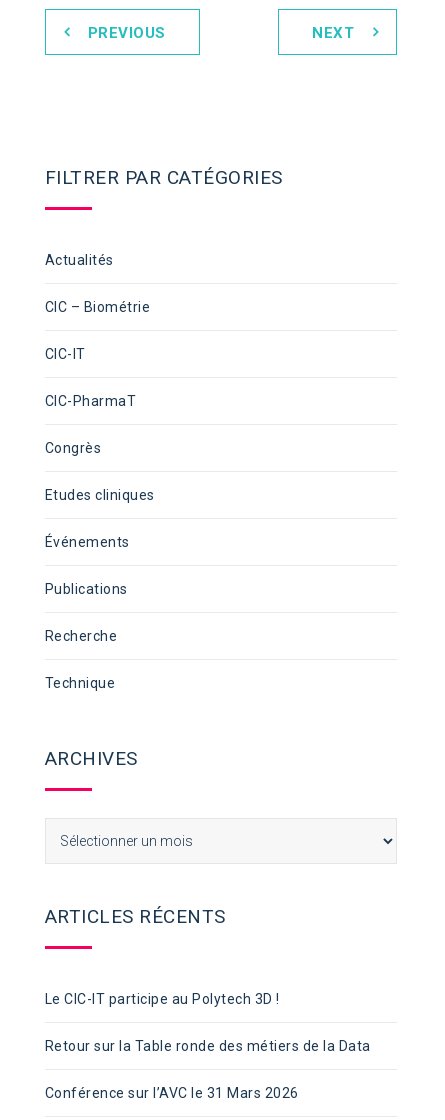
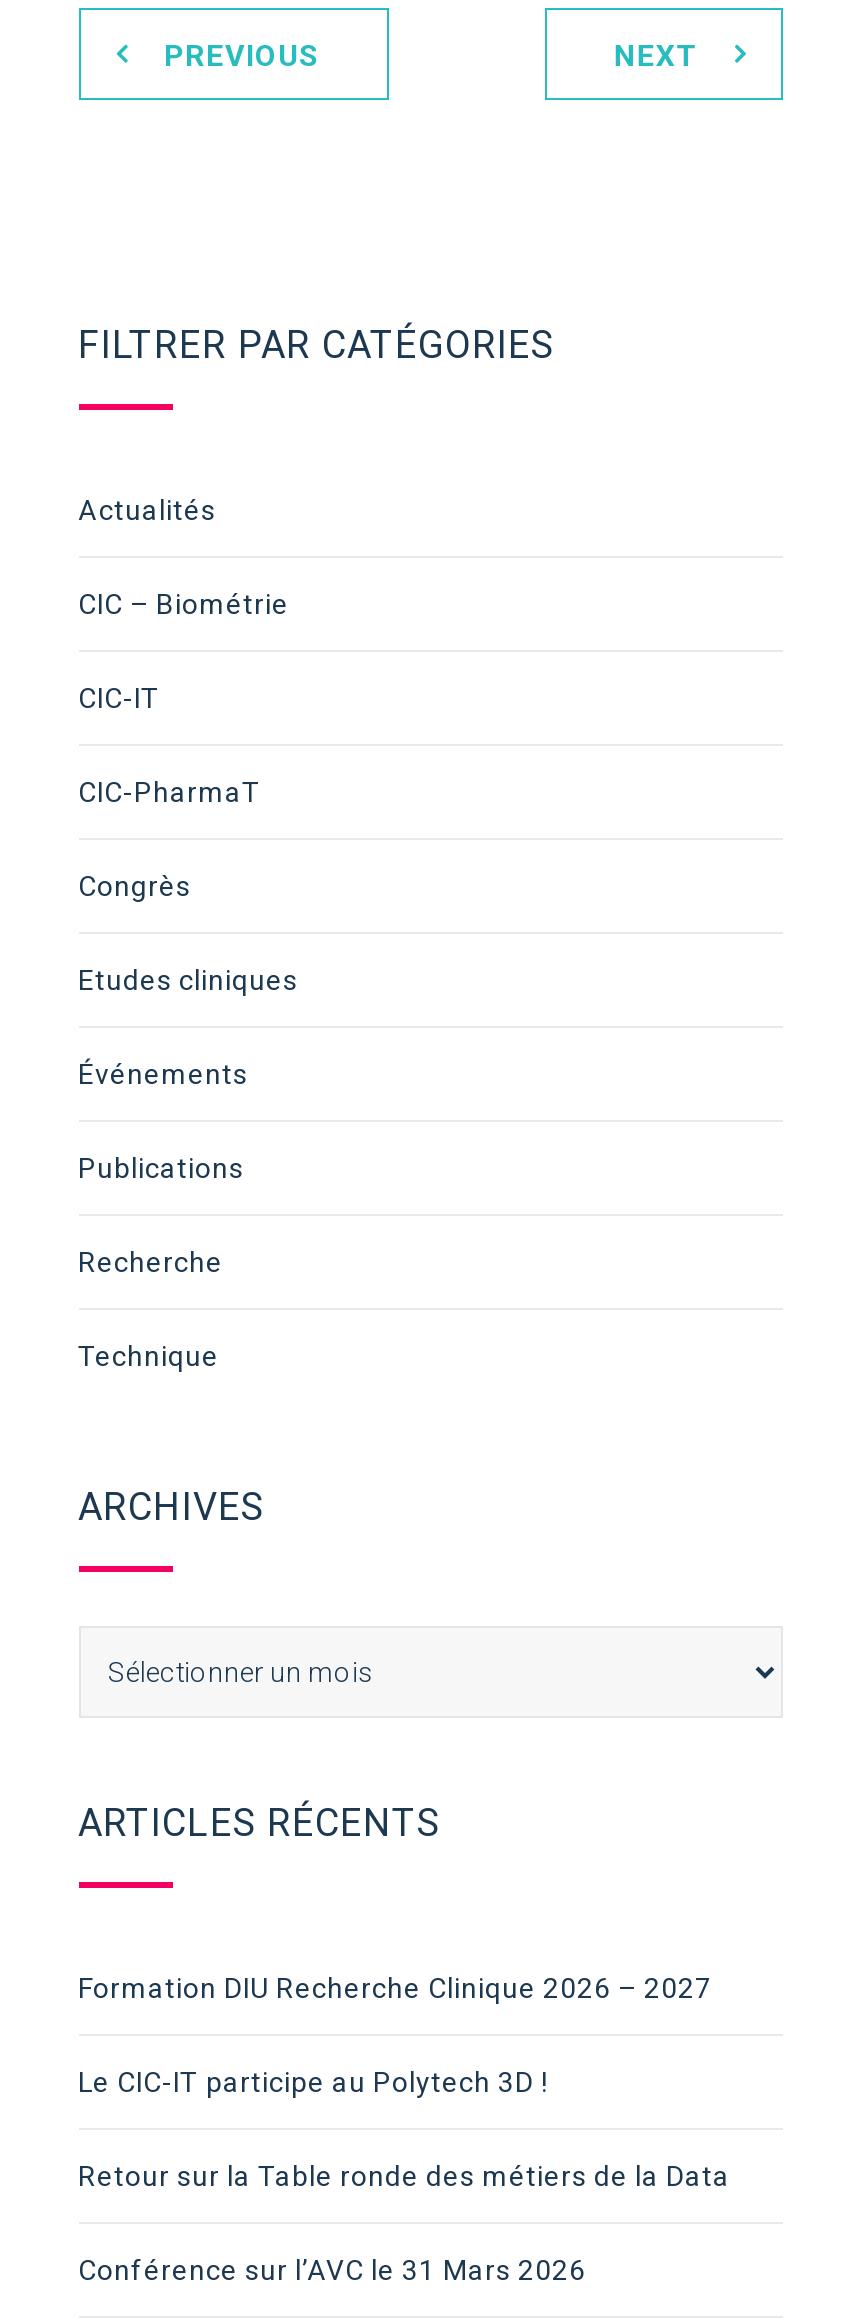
+ Formation DIU Recherche Clinique 2026 – 2027
